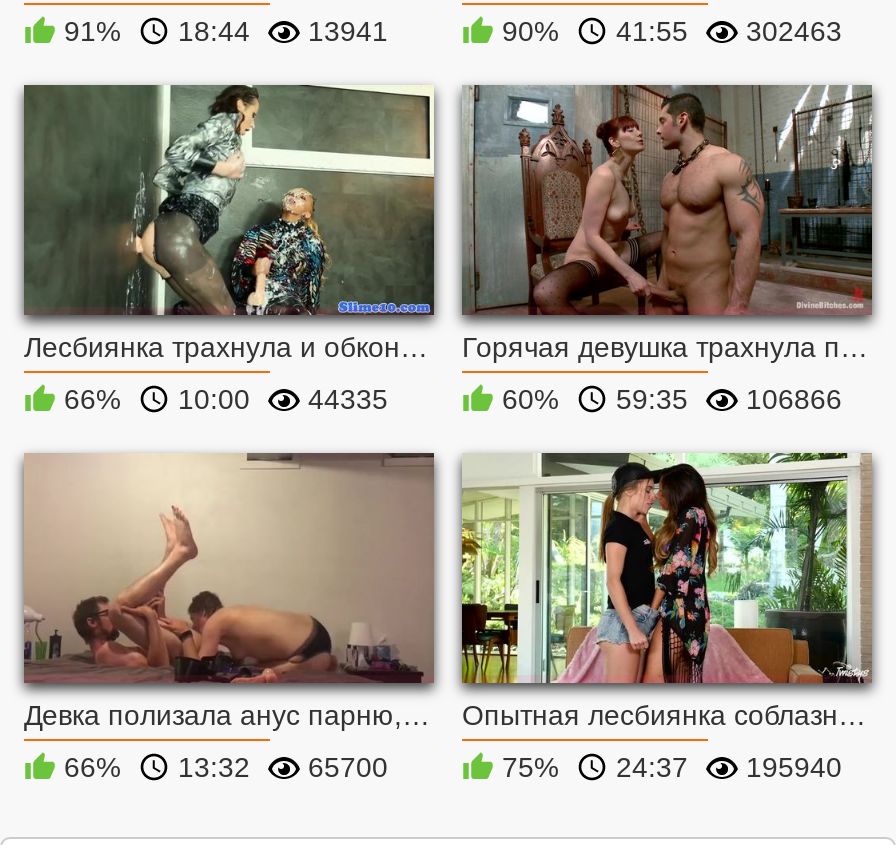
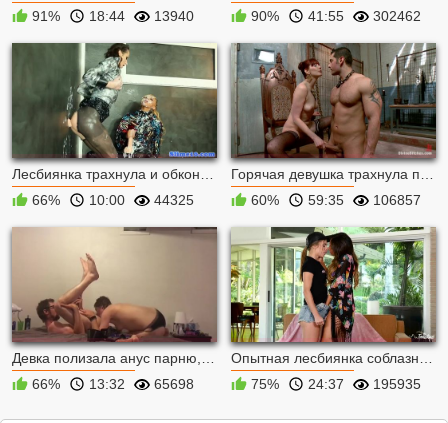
- 91% 18:44 13941
+ 91% 18:44 13940

- 90% 41:55 302463
+ 90% 41:55 302462

- 66% 10:00 44335
+ 66% 10:00 44325

- 60% 59:35 106866
+ 60% 59:35 106857

- 66% 13:32 65700
+ 66% 13:32 65698

- 75% 24:37 195940
+ 75% 24:37 195935
